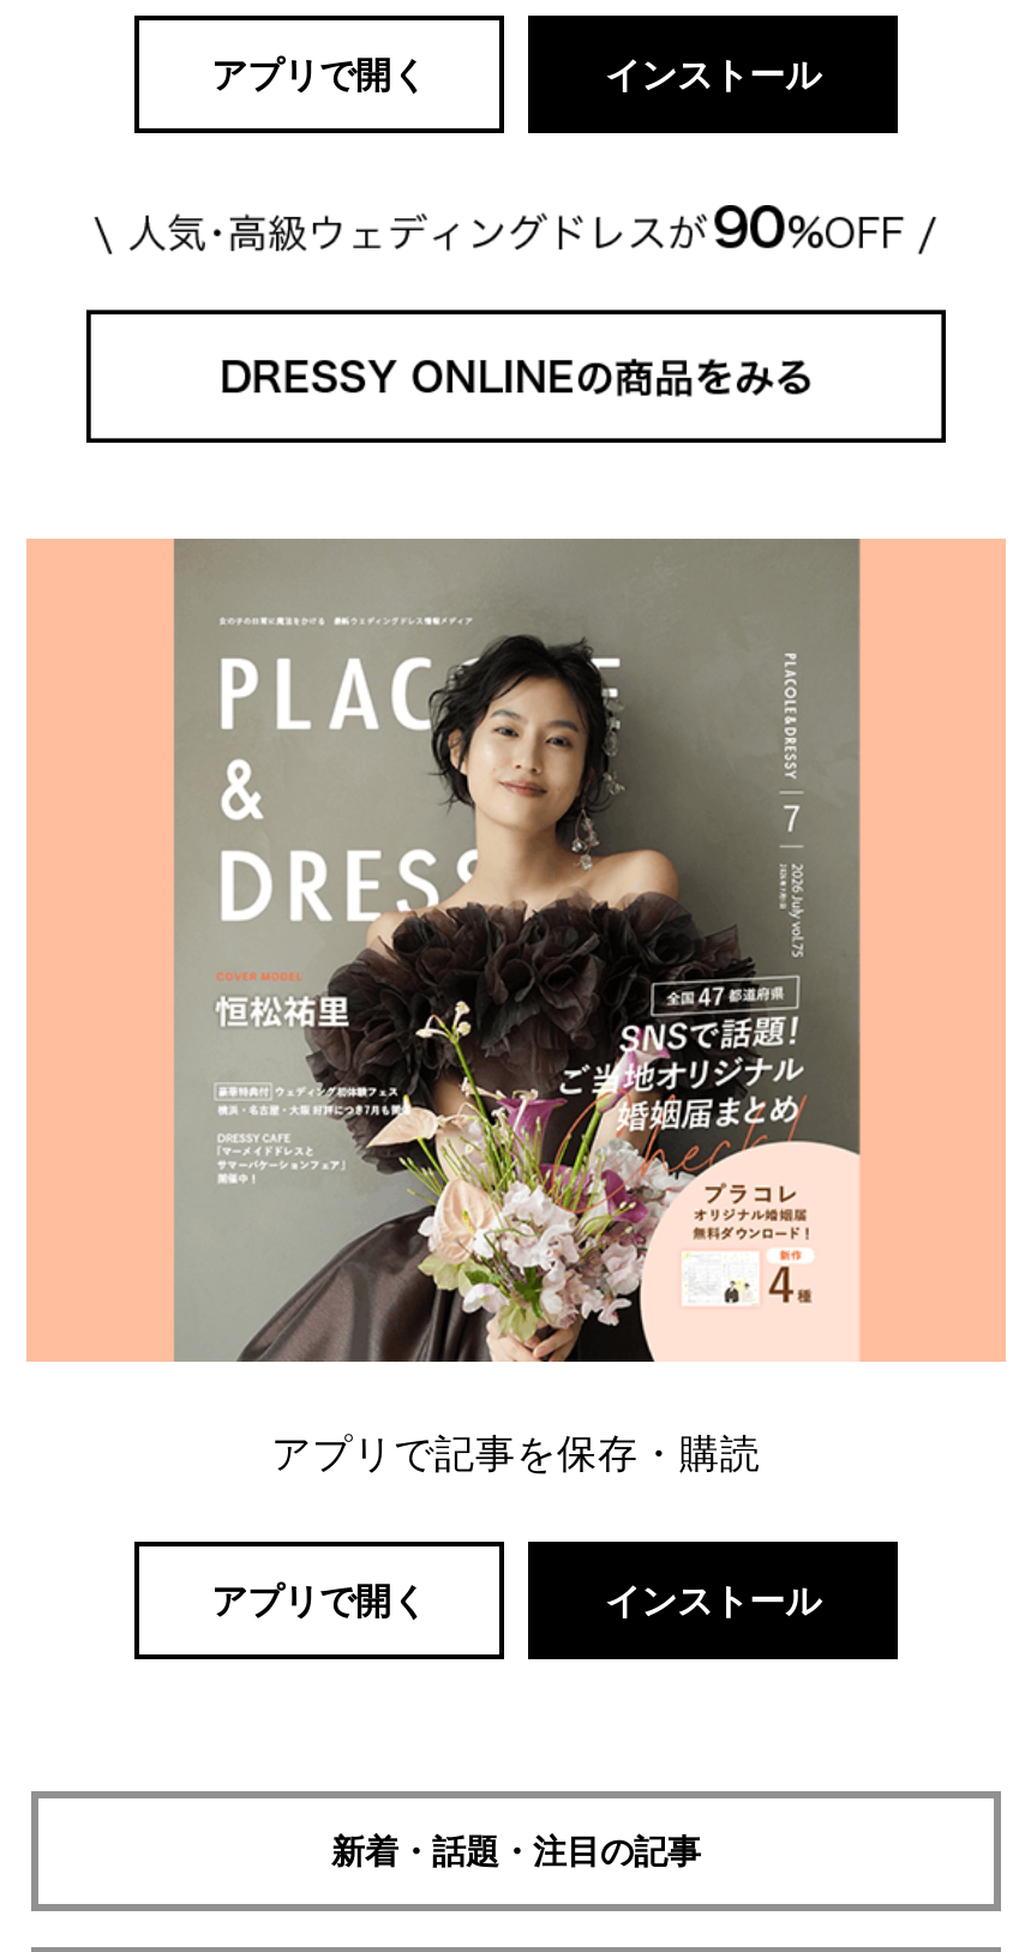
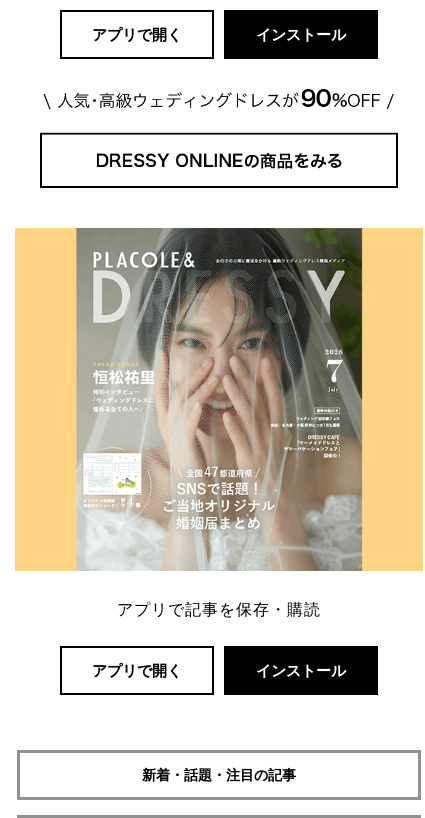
- [image]
+ [image]
